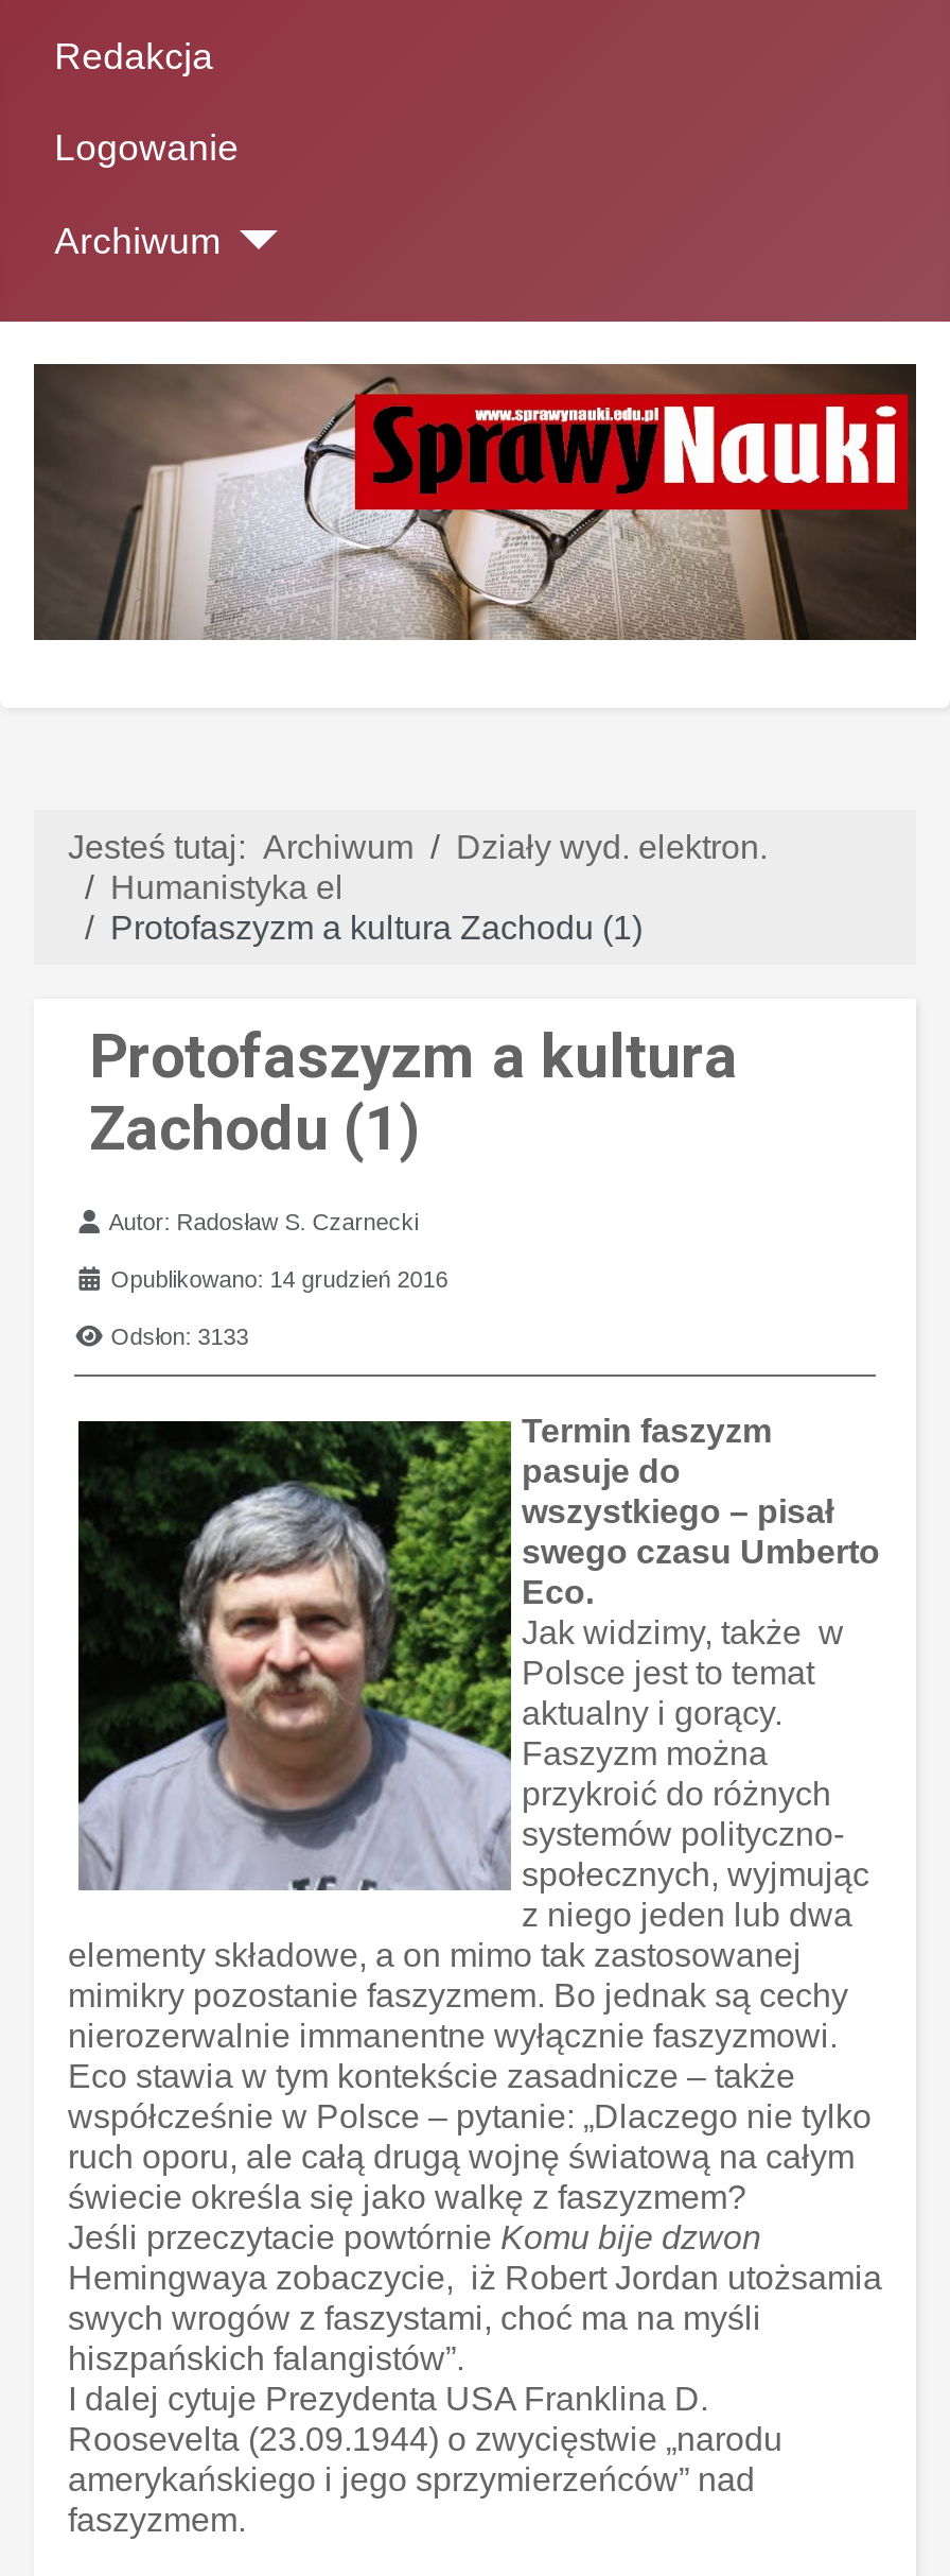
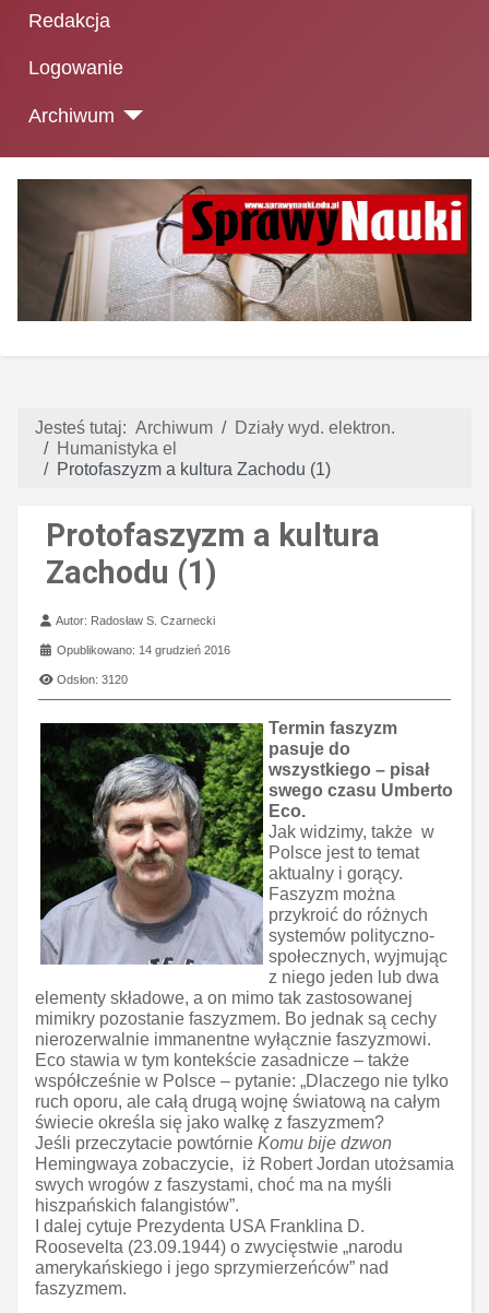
- Odsłon: 3133
+ Odsłon: 3120
